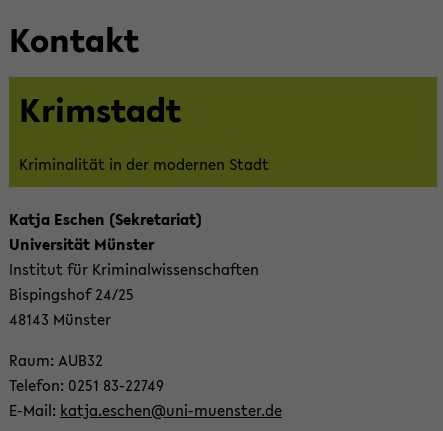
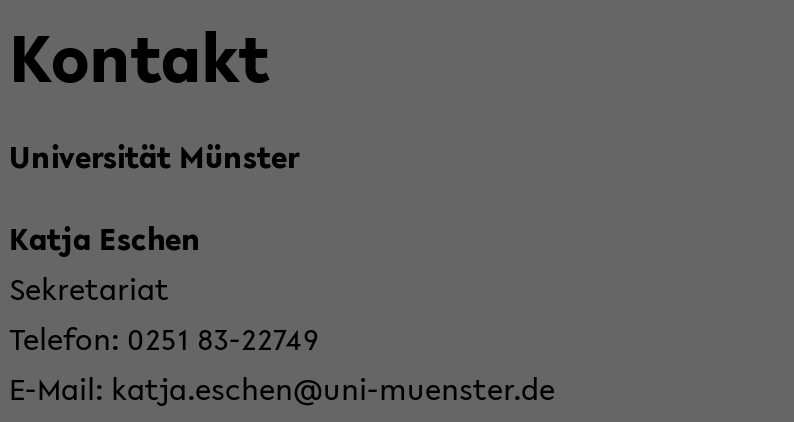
- Krimstadt
- Kriminalität in der modernen Stadt
- Katja Eschen (Sekretariat)

- Institut für Kriminalwissenschaften
- Bispingshof 24/25
- 48143 Münster
- Raum: AUB32
+ Katja Eschen
+ Sekretariat
